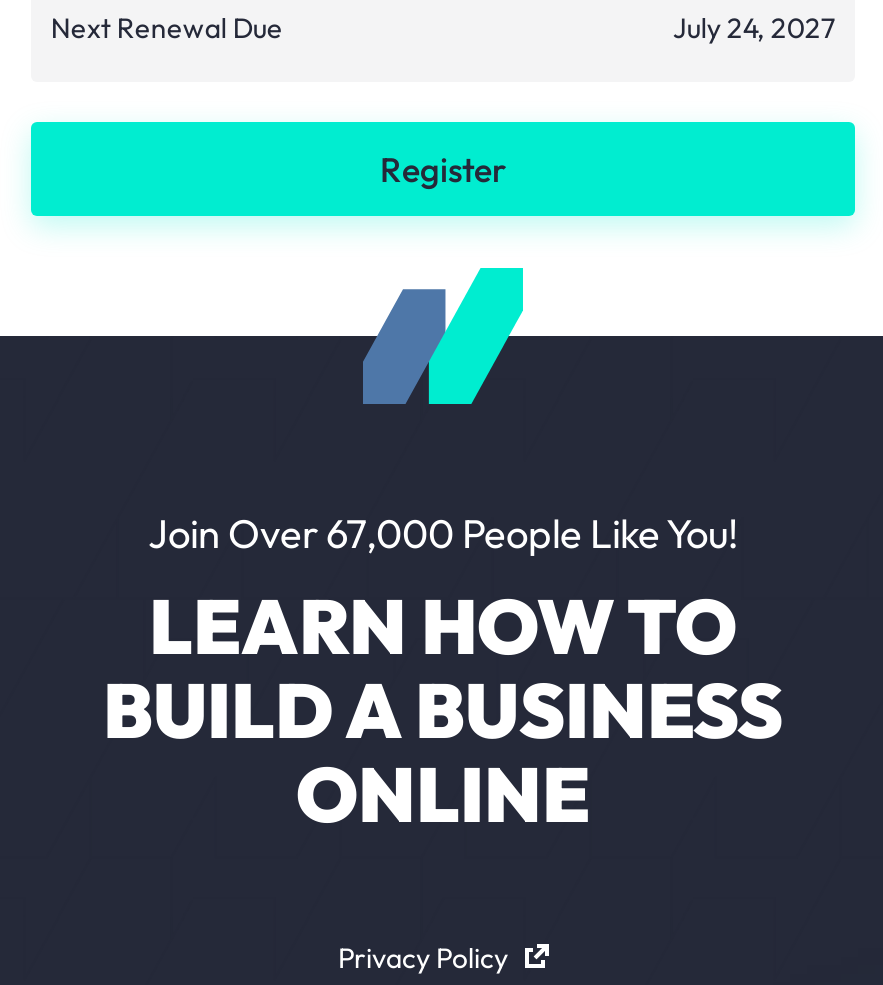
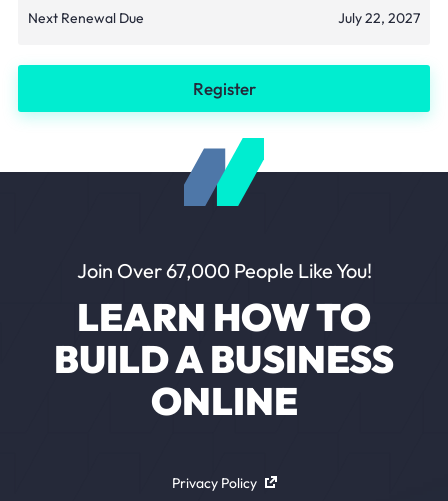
- July 24, 2027
+ July 22, 2027
